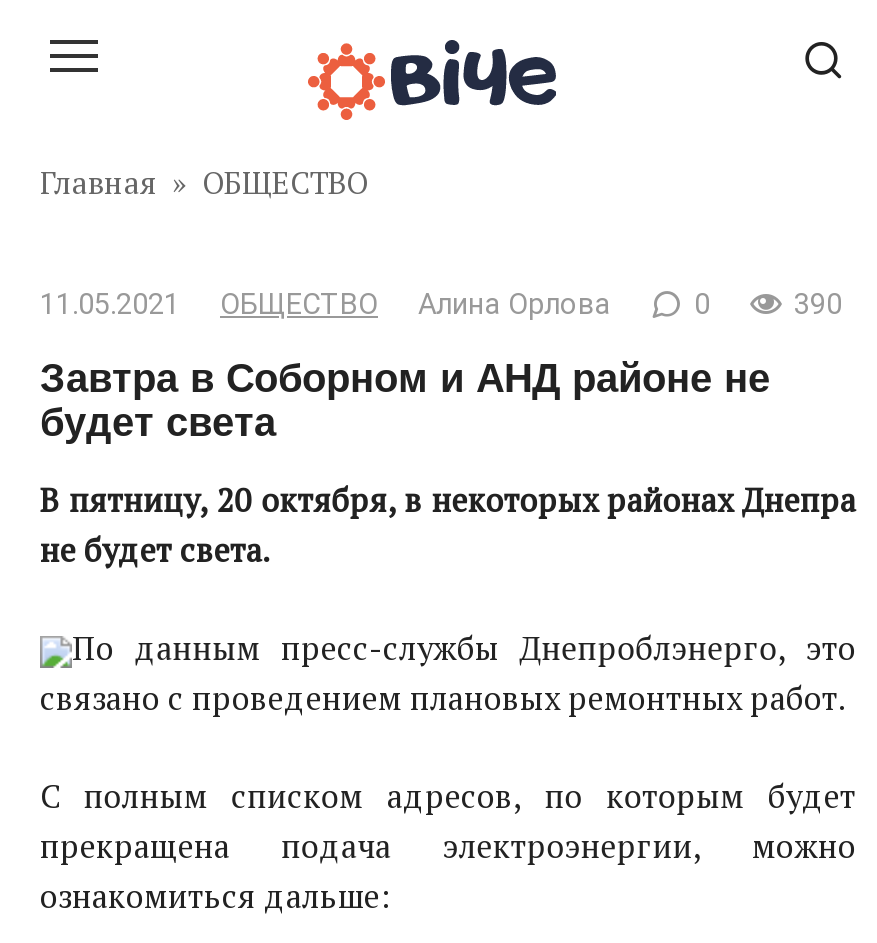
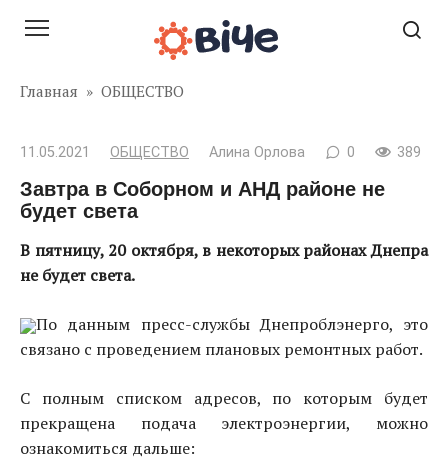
- 390
+ 389
